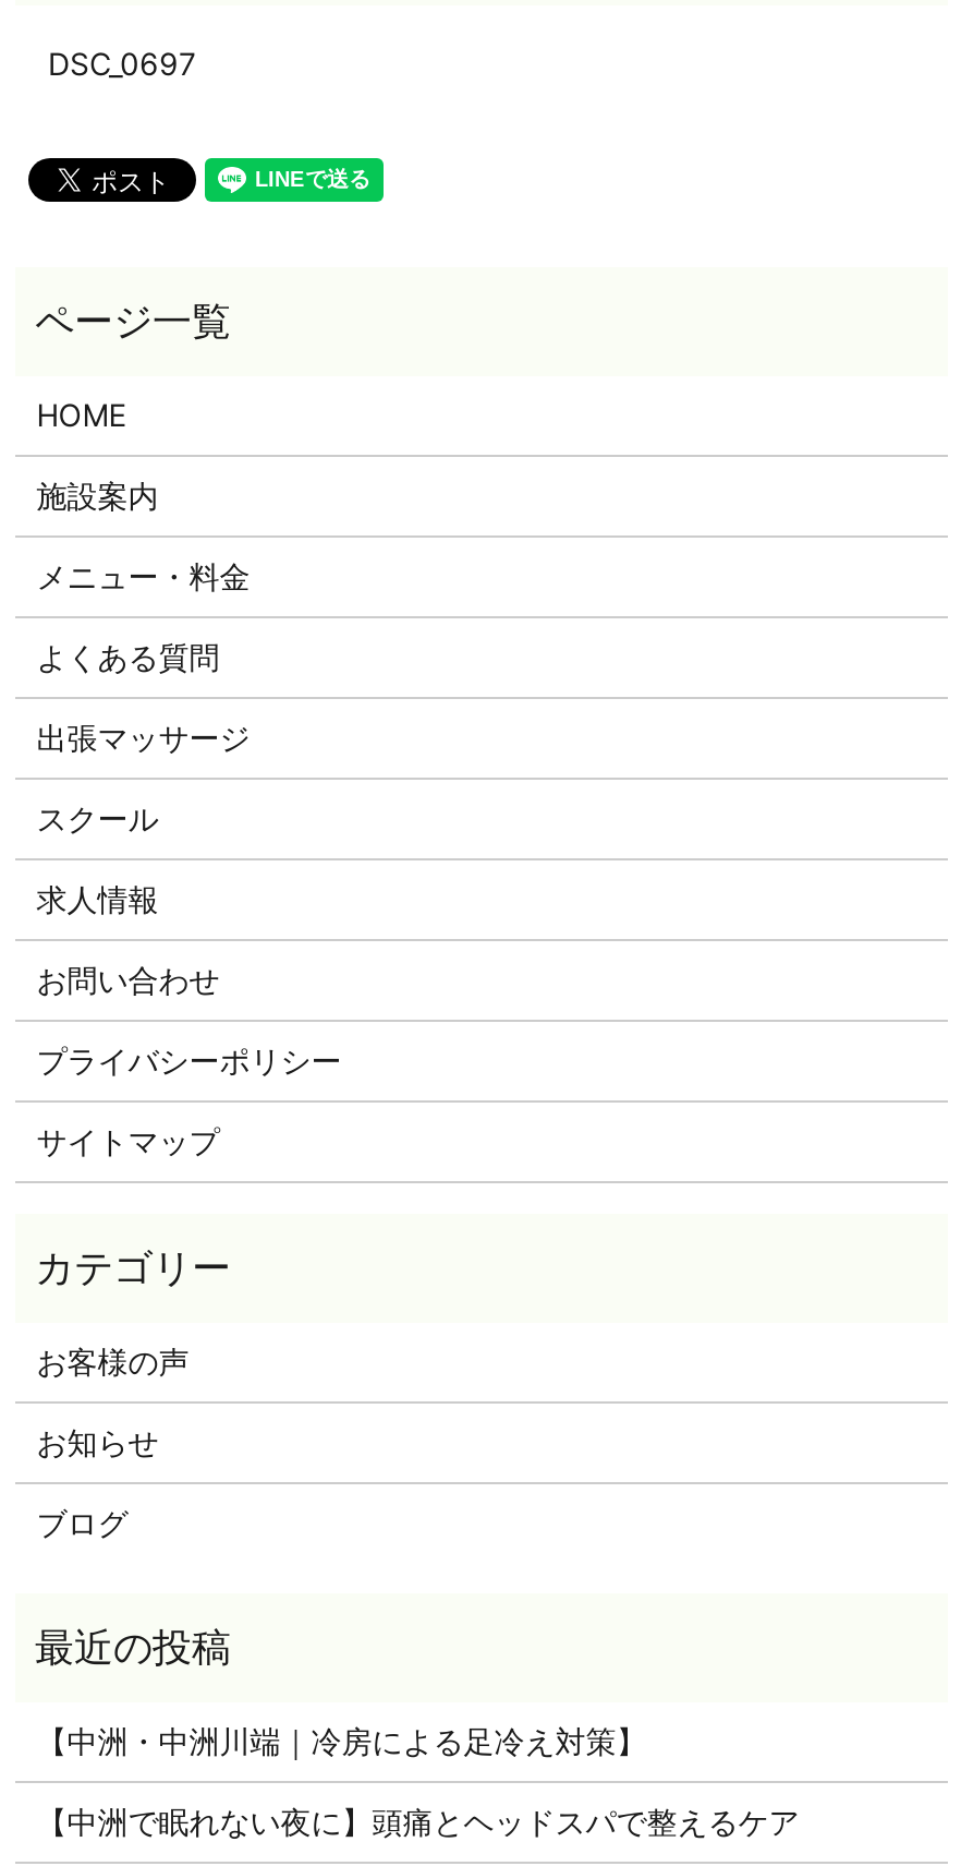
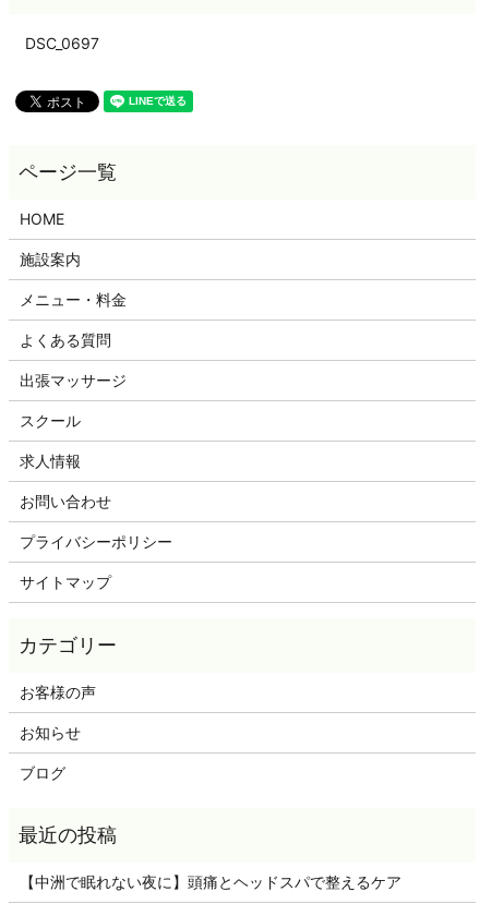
- 【中洲・中洲川端｜冷房による足冷え対策】
